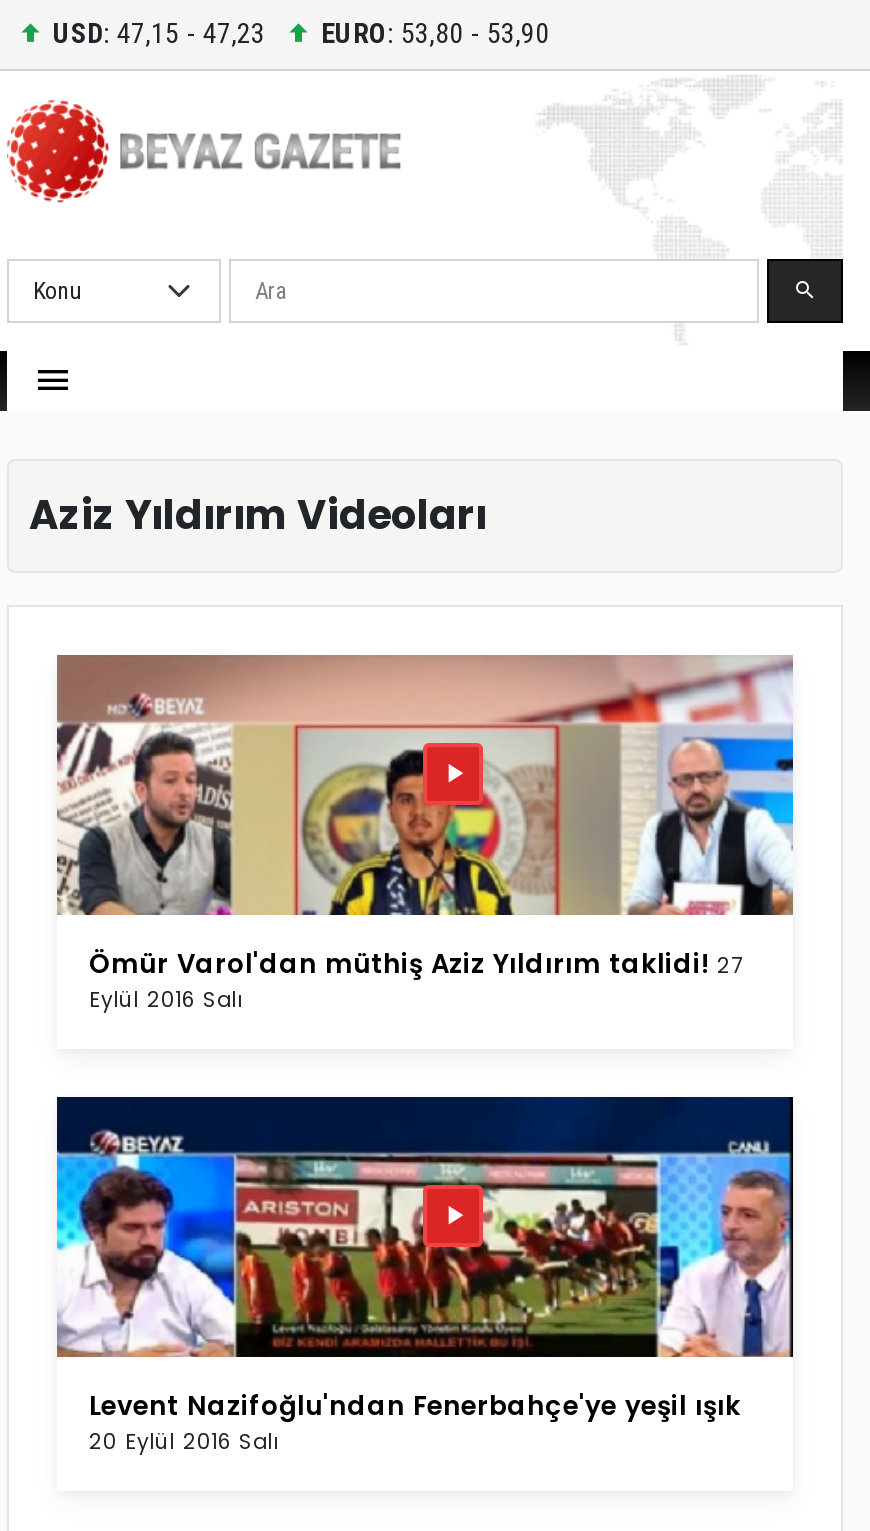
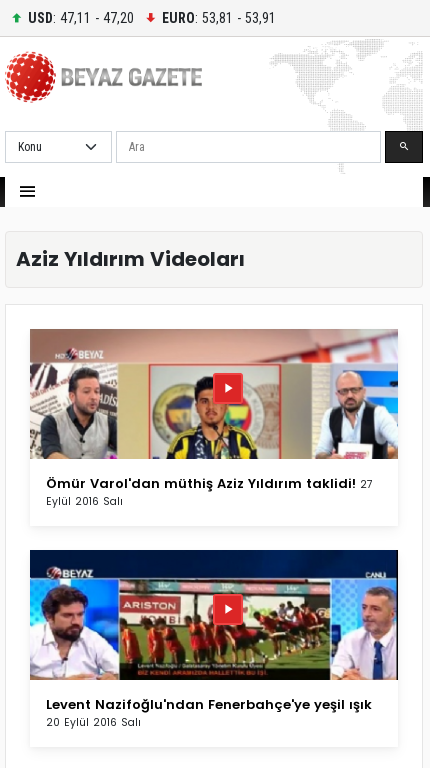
- USD: 47,15 - 47,23
+ USD: 47,11 - 47,20

- EURO: 53,80 - 53,90
+ EURO: 53,81 - 53,91
